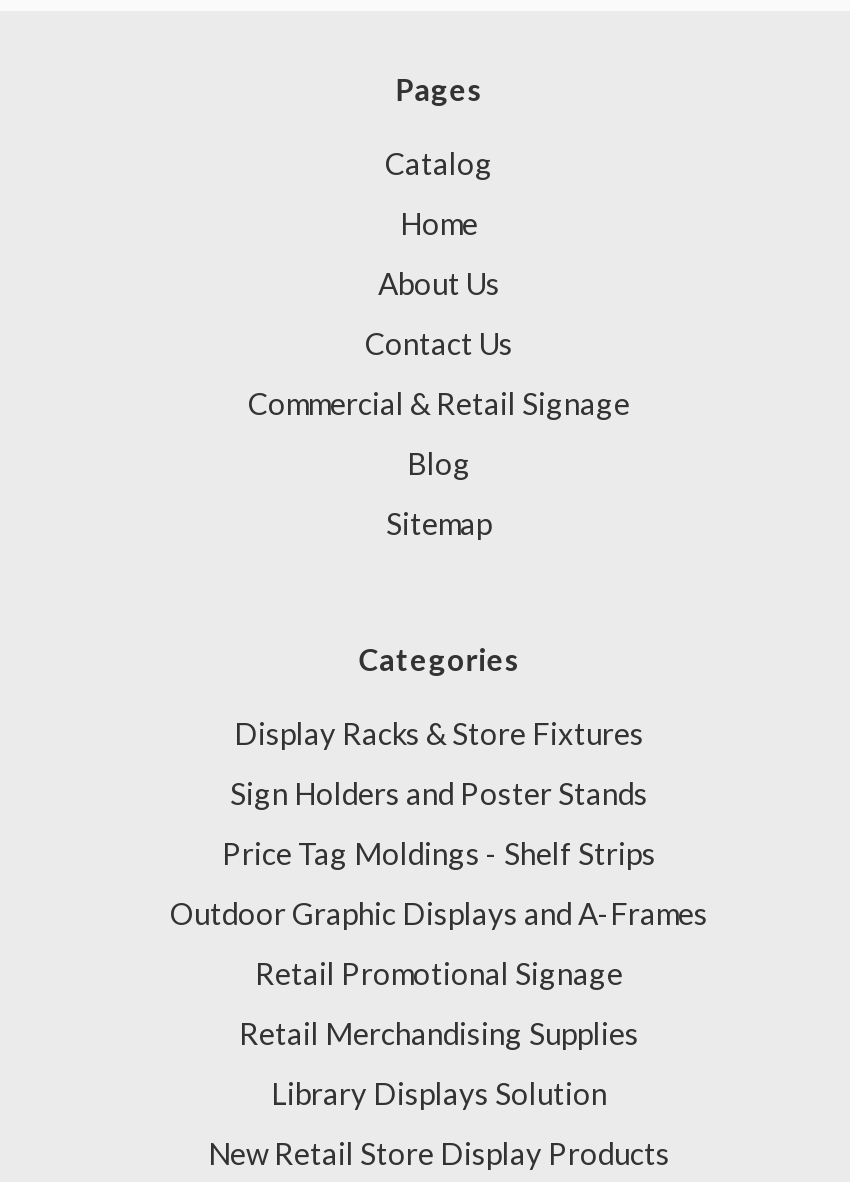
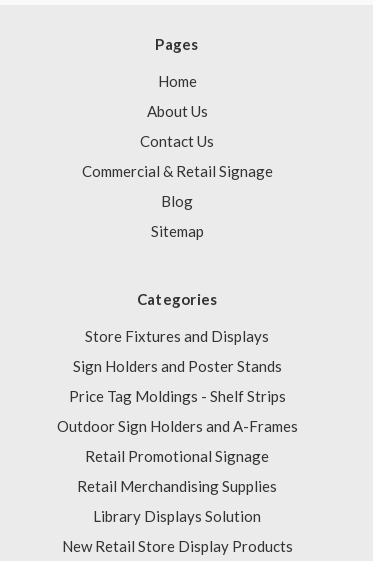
- Catalog

- Display Racks & Store Fixtures
+ Store Fixtures and Displays

- Outdoor Graphic Displays and A-Frames
+ Outdoor Sign Holders and A-Frames
